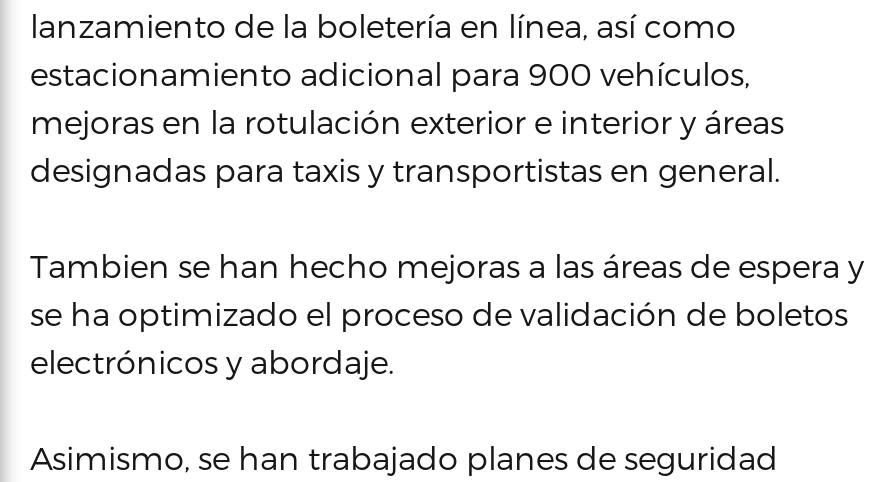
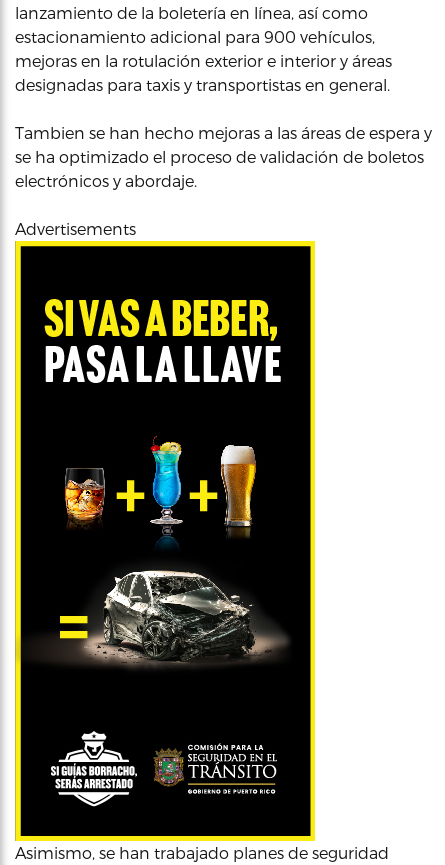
+ [image]

+ Advertisements
